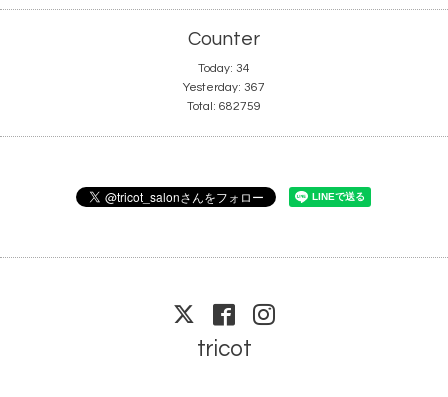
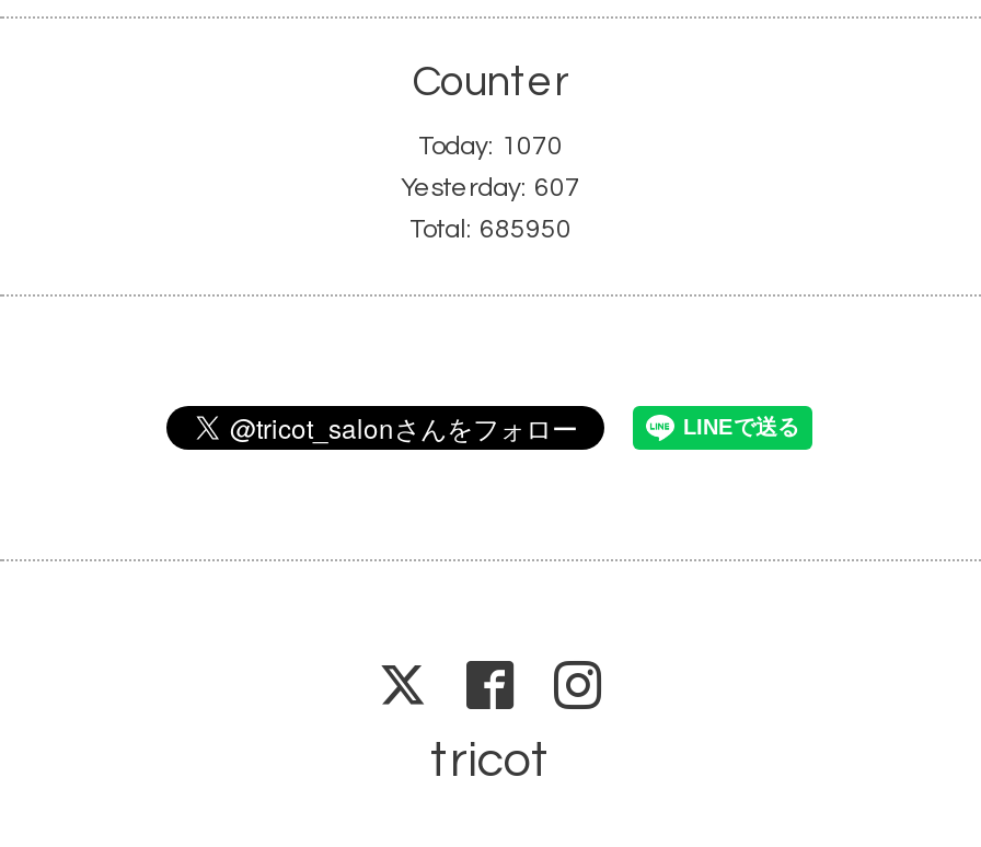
- Today: 34
+ Today: 1070

- Yesterday: 367
+ Yesterday: 607

- Total: 682759
+ Total: 685950
